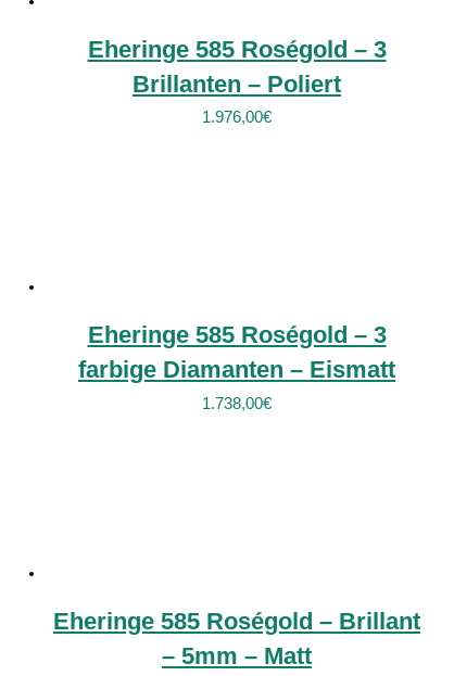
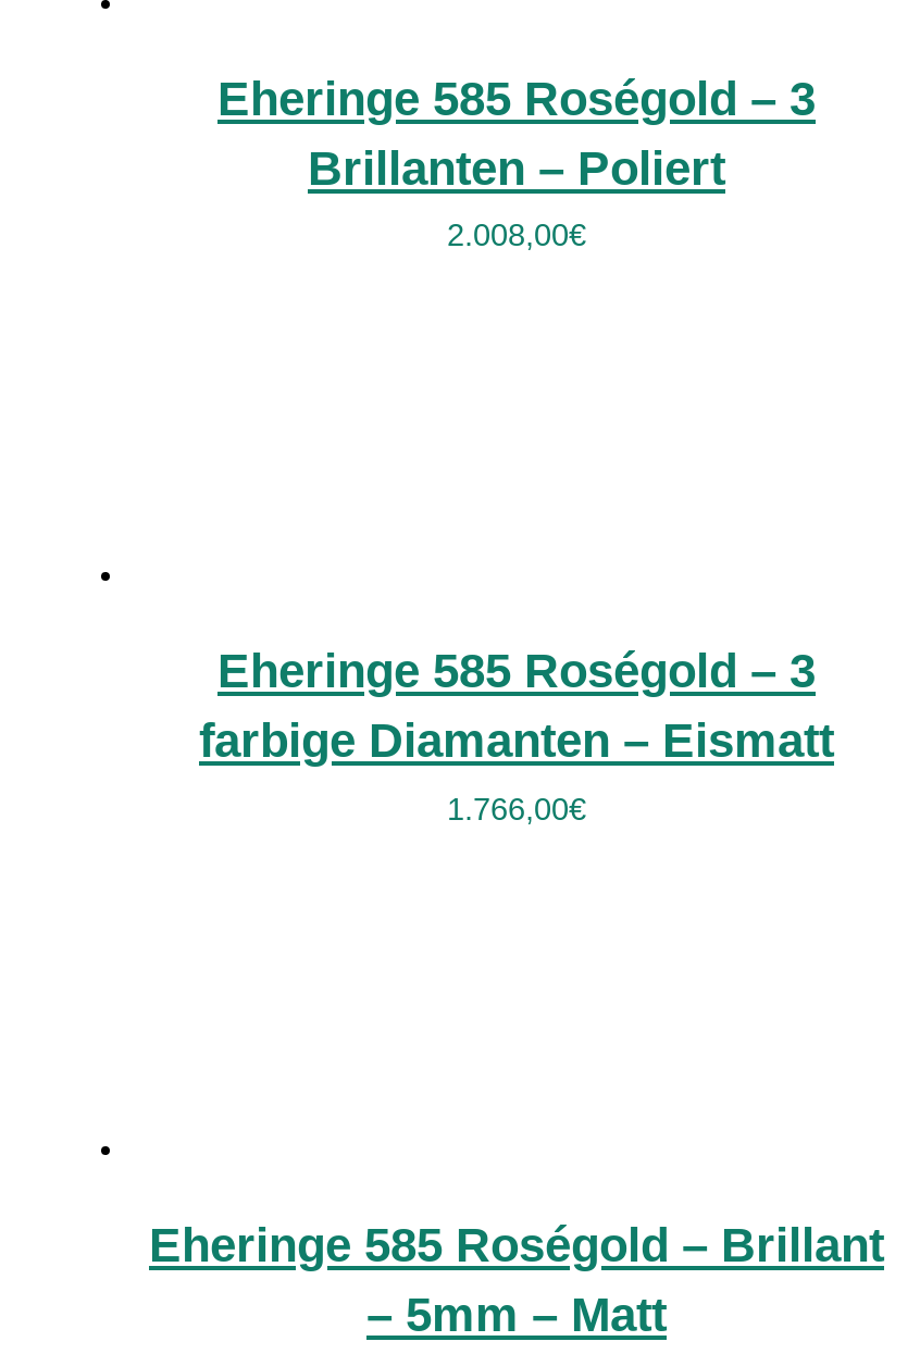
- 1.976,00€
+ 2.008,00€

- 1.738,00€
+ 1.766,00€
